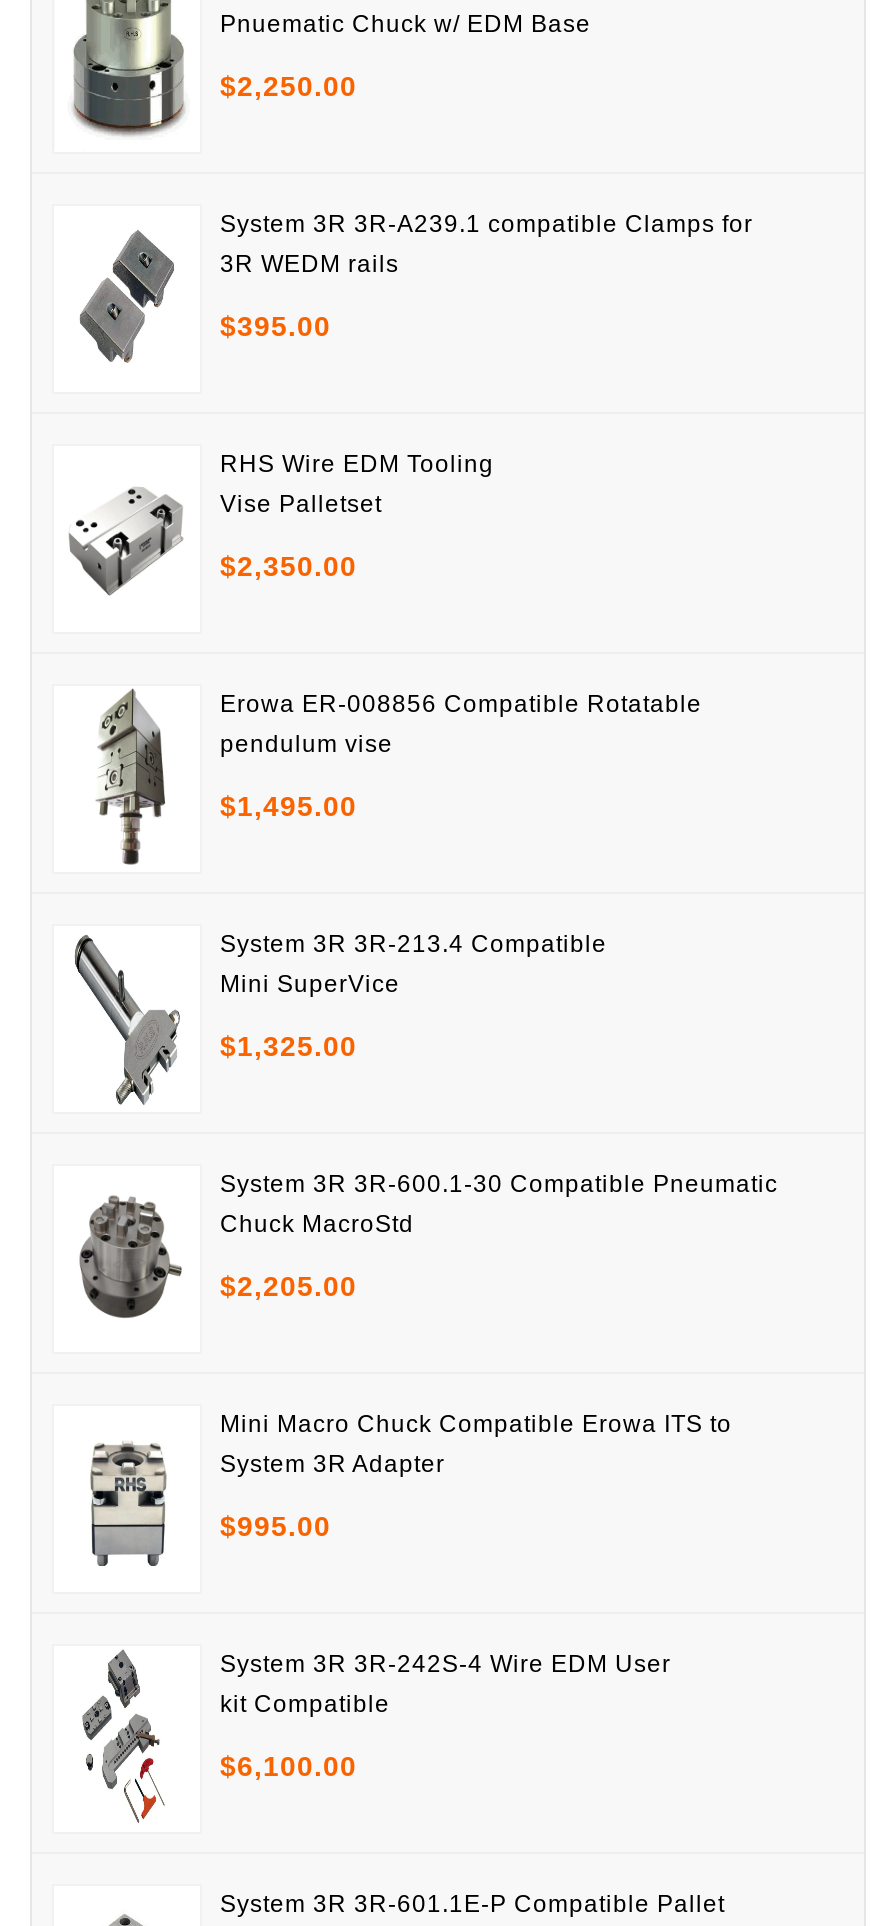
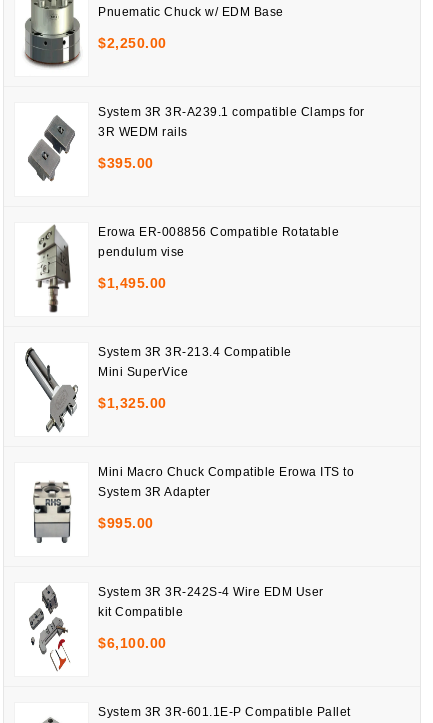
- [image]
- RHS Wire EDM Tooling
- Vise Palletset
- $2,350.00

- [image]
- System 3R 3R-600.1-30 Compatible Pneumatic
- Chuck MacroStd
- $2,205.00
